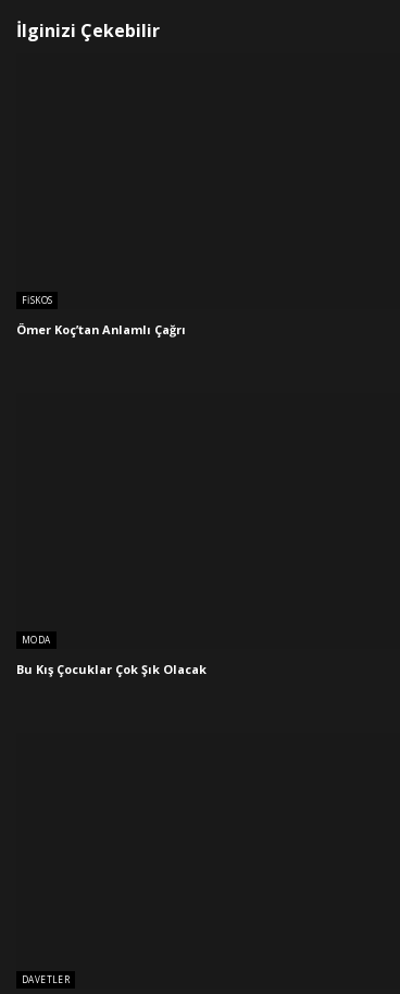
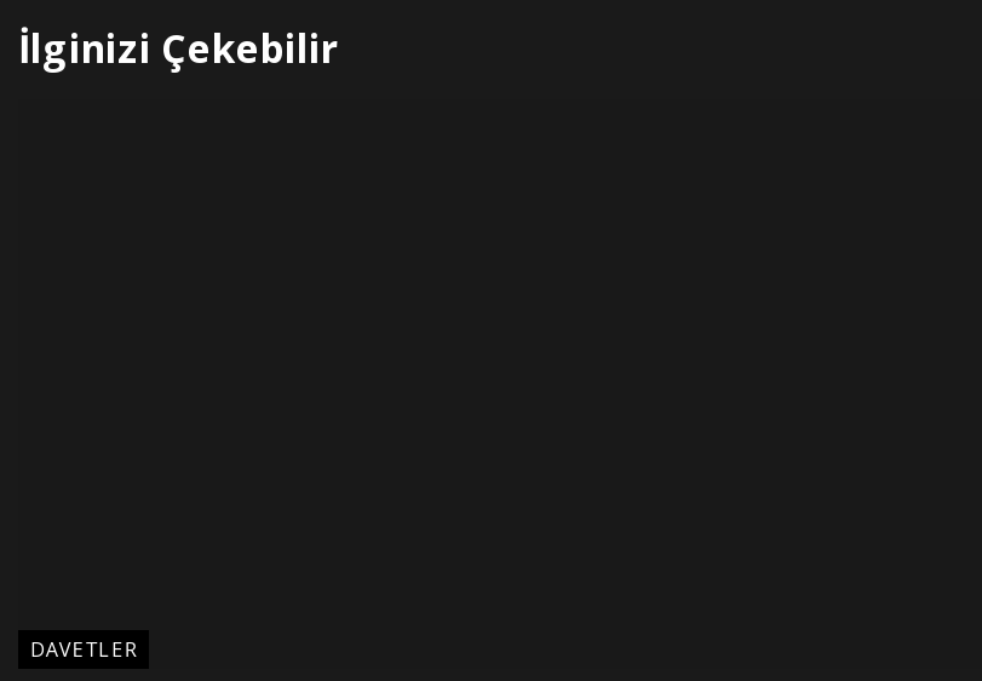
- FISKOS
- Ömer Koç’tan Anlamlı Çağrı

- MODA
- Bu Kış Çocuklar Çok Şık Olacak
